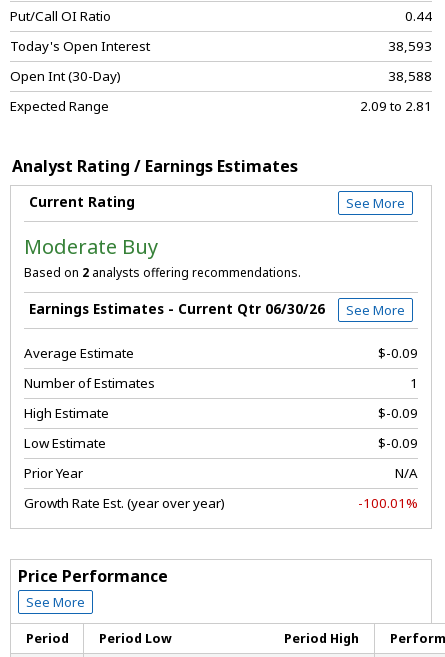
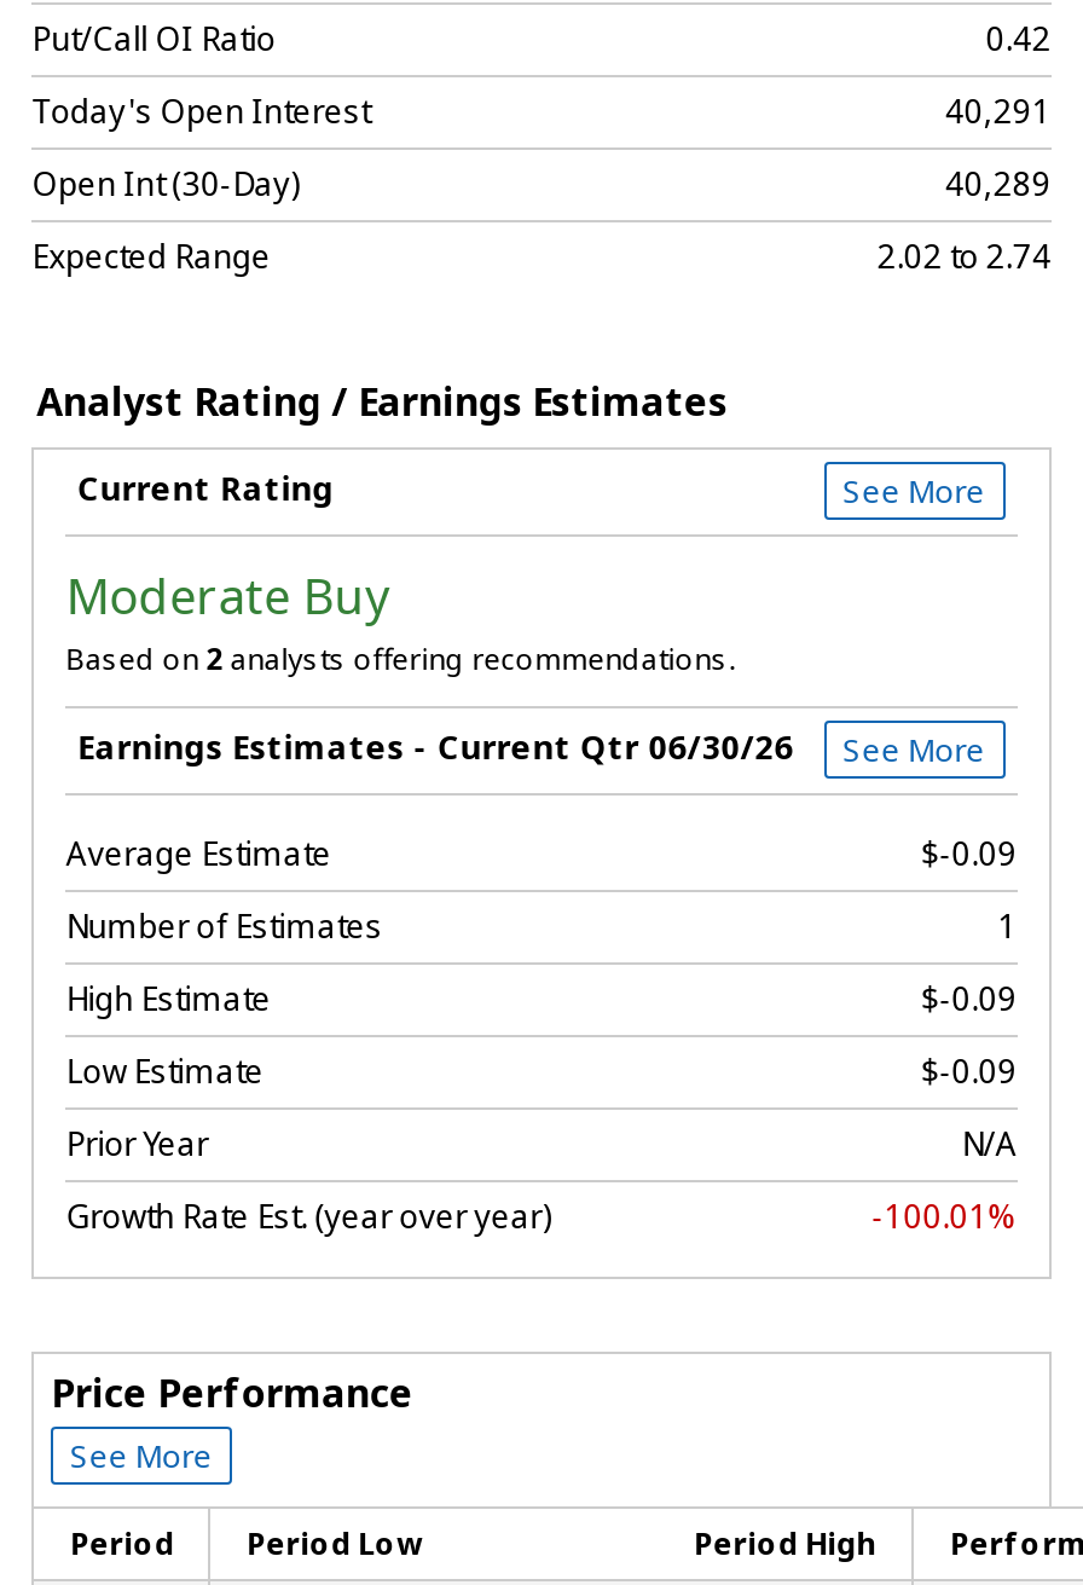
- 0.44
+ 0.42

- 38,593
+ 40,291

- 38,588
+ 40,289

- 2.09 to 2.81
+ 2.02 to 2.74
